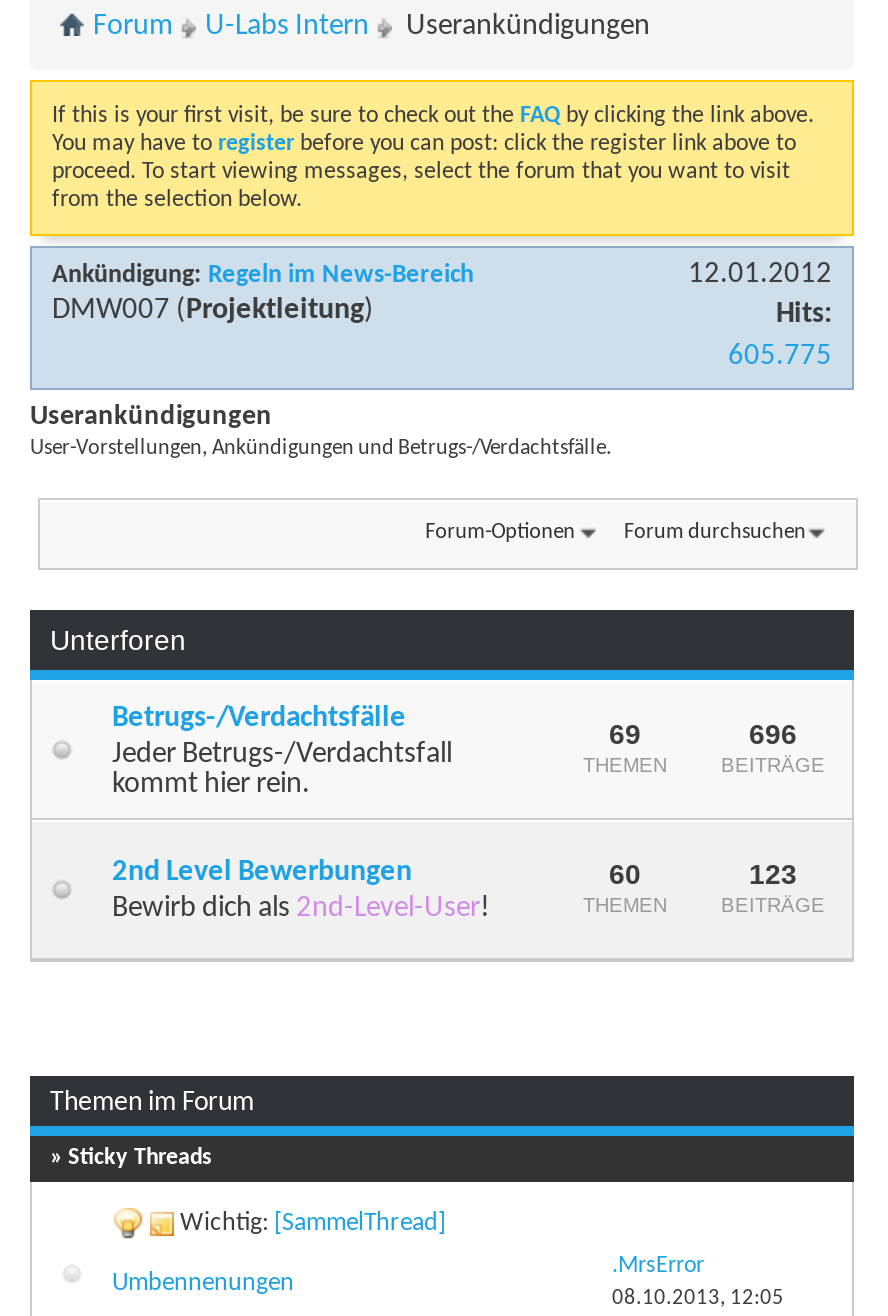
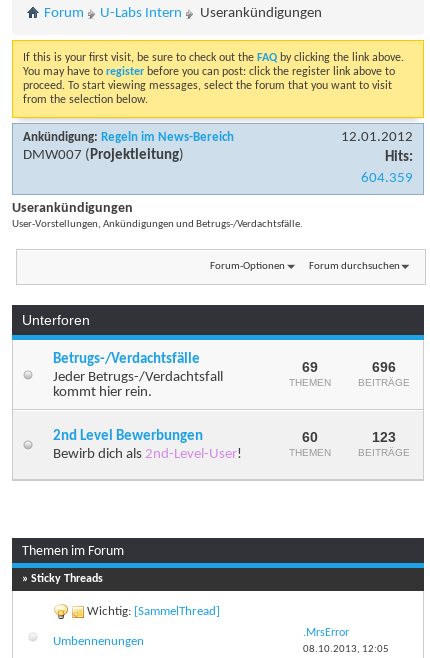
- 605.775
+ 604.359
